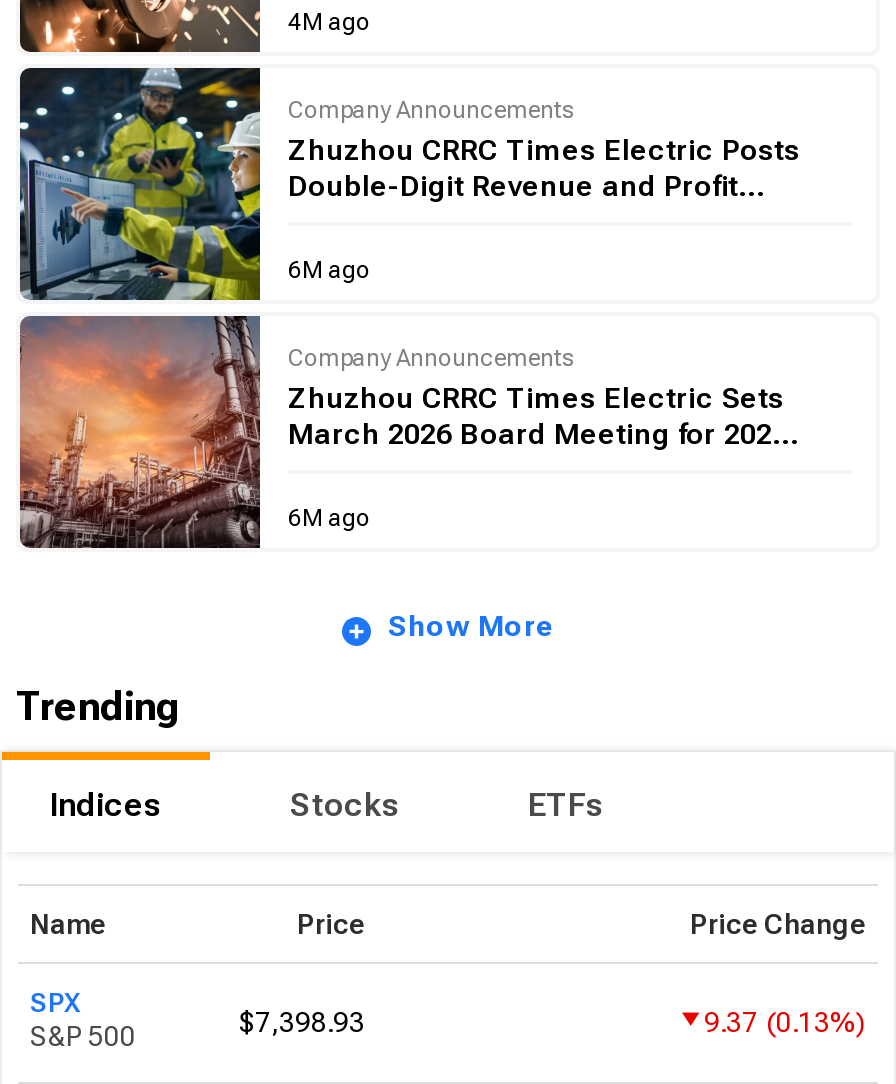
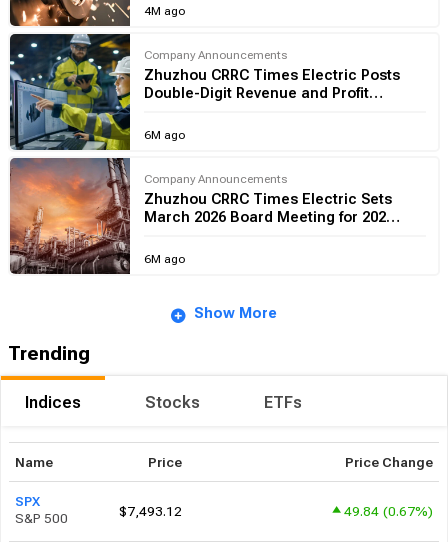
- $7,398.93
+ $7,493.12

- 9.37 (0.13%)
+ 49.84 (0.67%)
